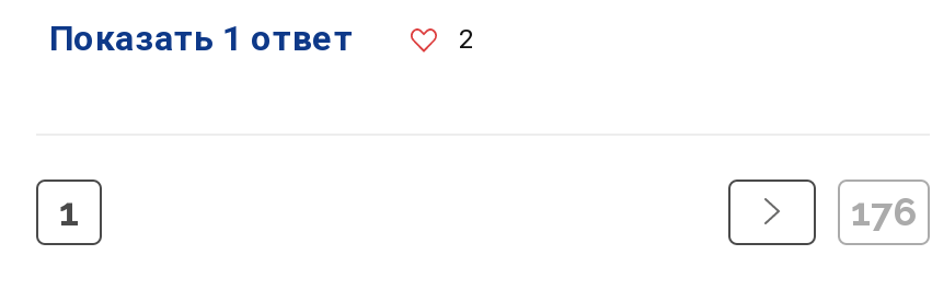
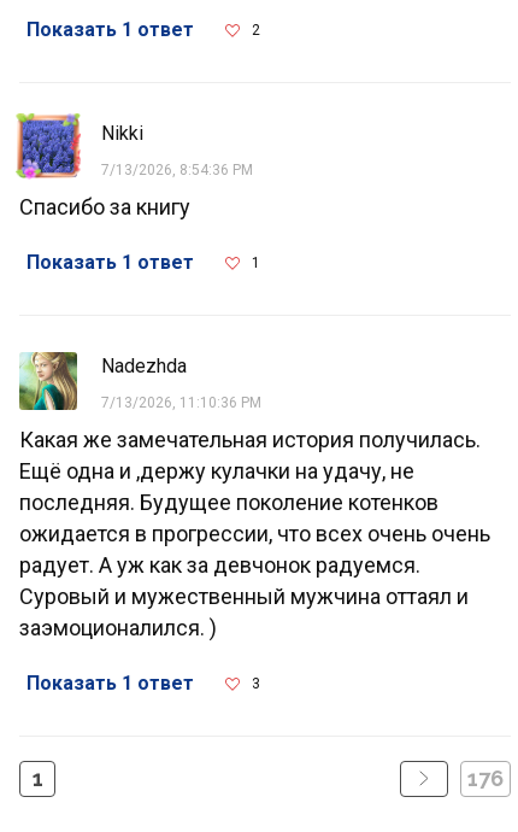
+ [image]
+ Nikki
+ 7/13/2026, 8:54:36 PM
+ Спасибо за книгу
+ Показать 1 ответ
+ 1

+ [image]
+ Nadezhda
+ 7/13/2026, 11:10:36 PM
+ Какая же замечательная история получилась.
+ Ещё одна и ,держу кулачки на удачу, не
+ последняя. Будущее поколение котенков
+ ожидается в прогрессии, что всех очень очень
+ радует. А уж как за девчонок радуемся.
+ Суровый и мужественный мужчина оттаял и
+ заэмоционалился. )
+ Показать 1 ответ
+ 3
